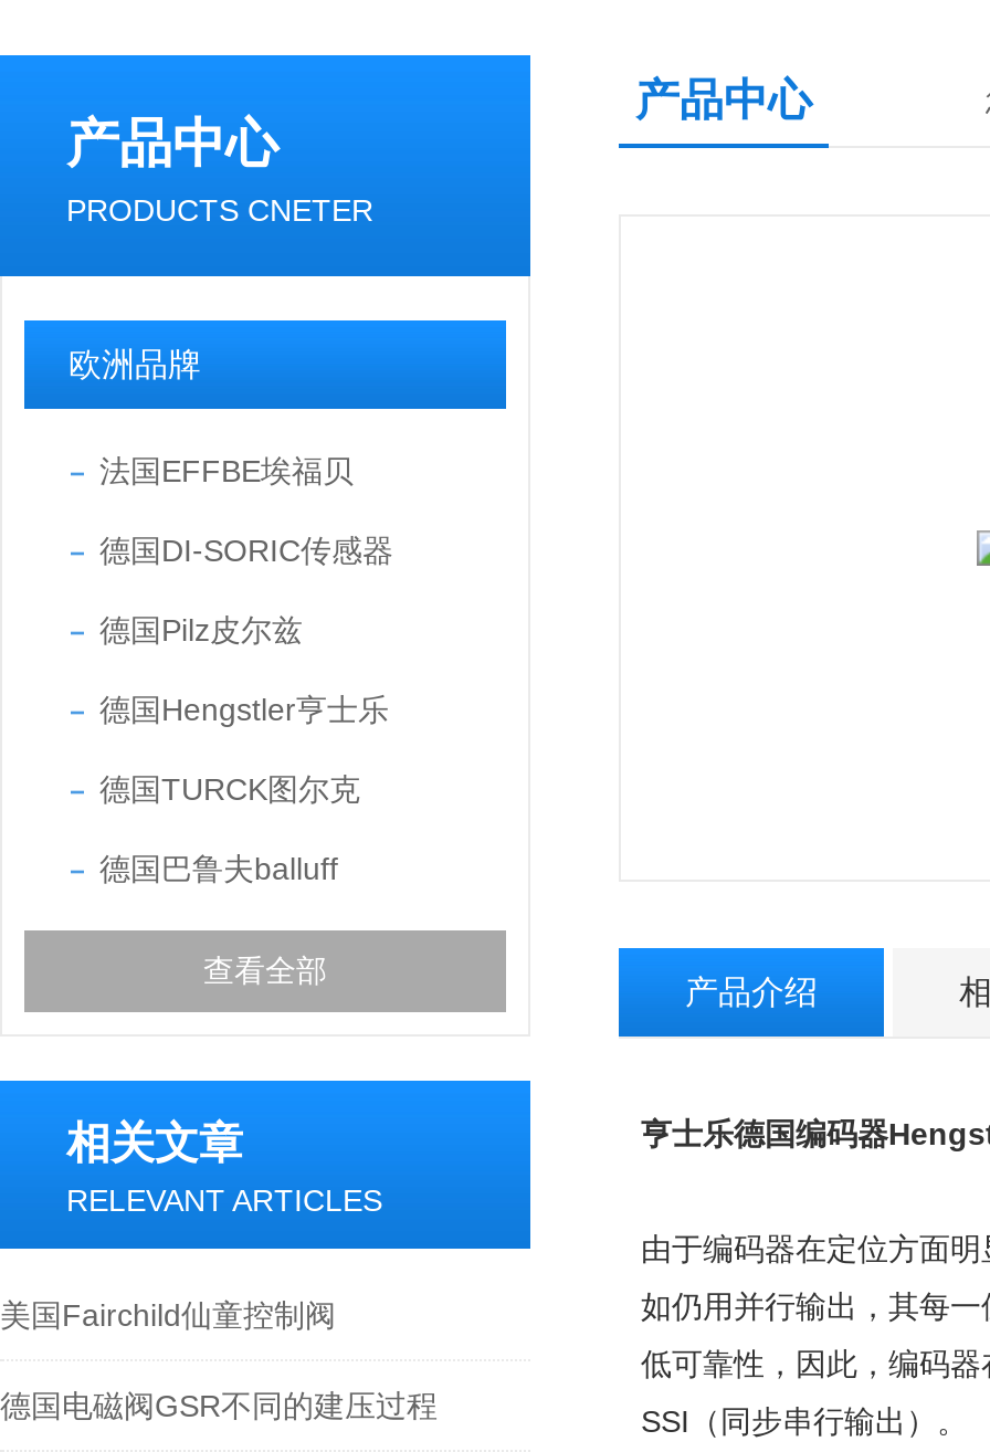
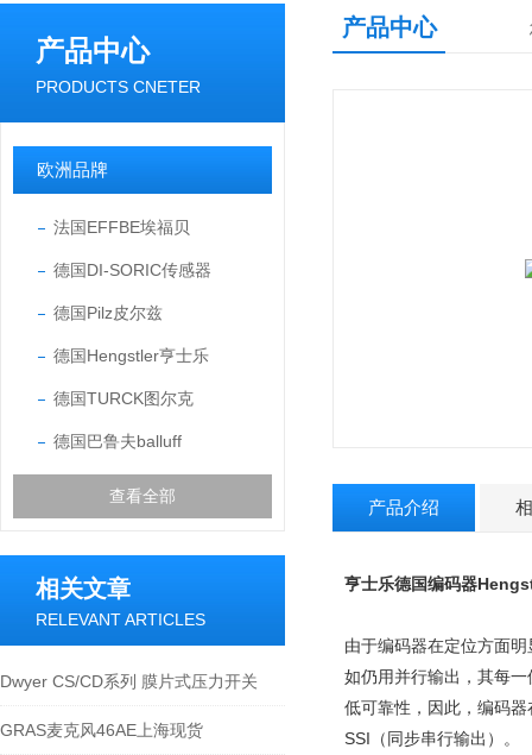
- 美国Fairchild仙童控制阀
+ Dwyer CS/CD系列 膜片式压力开关

- 德国电磁阀GSR不同的建压过程
+ GRAS麦克风46AE上海现货
